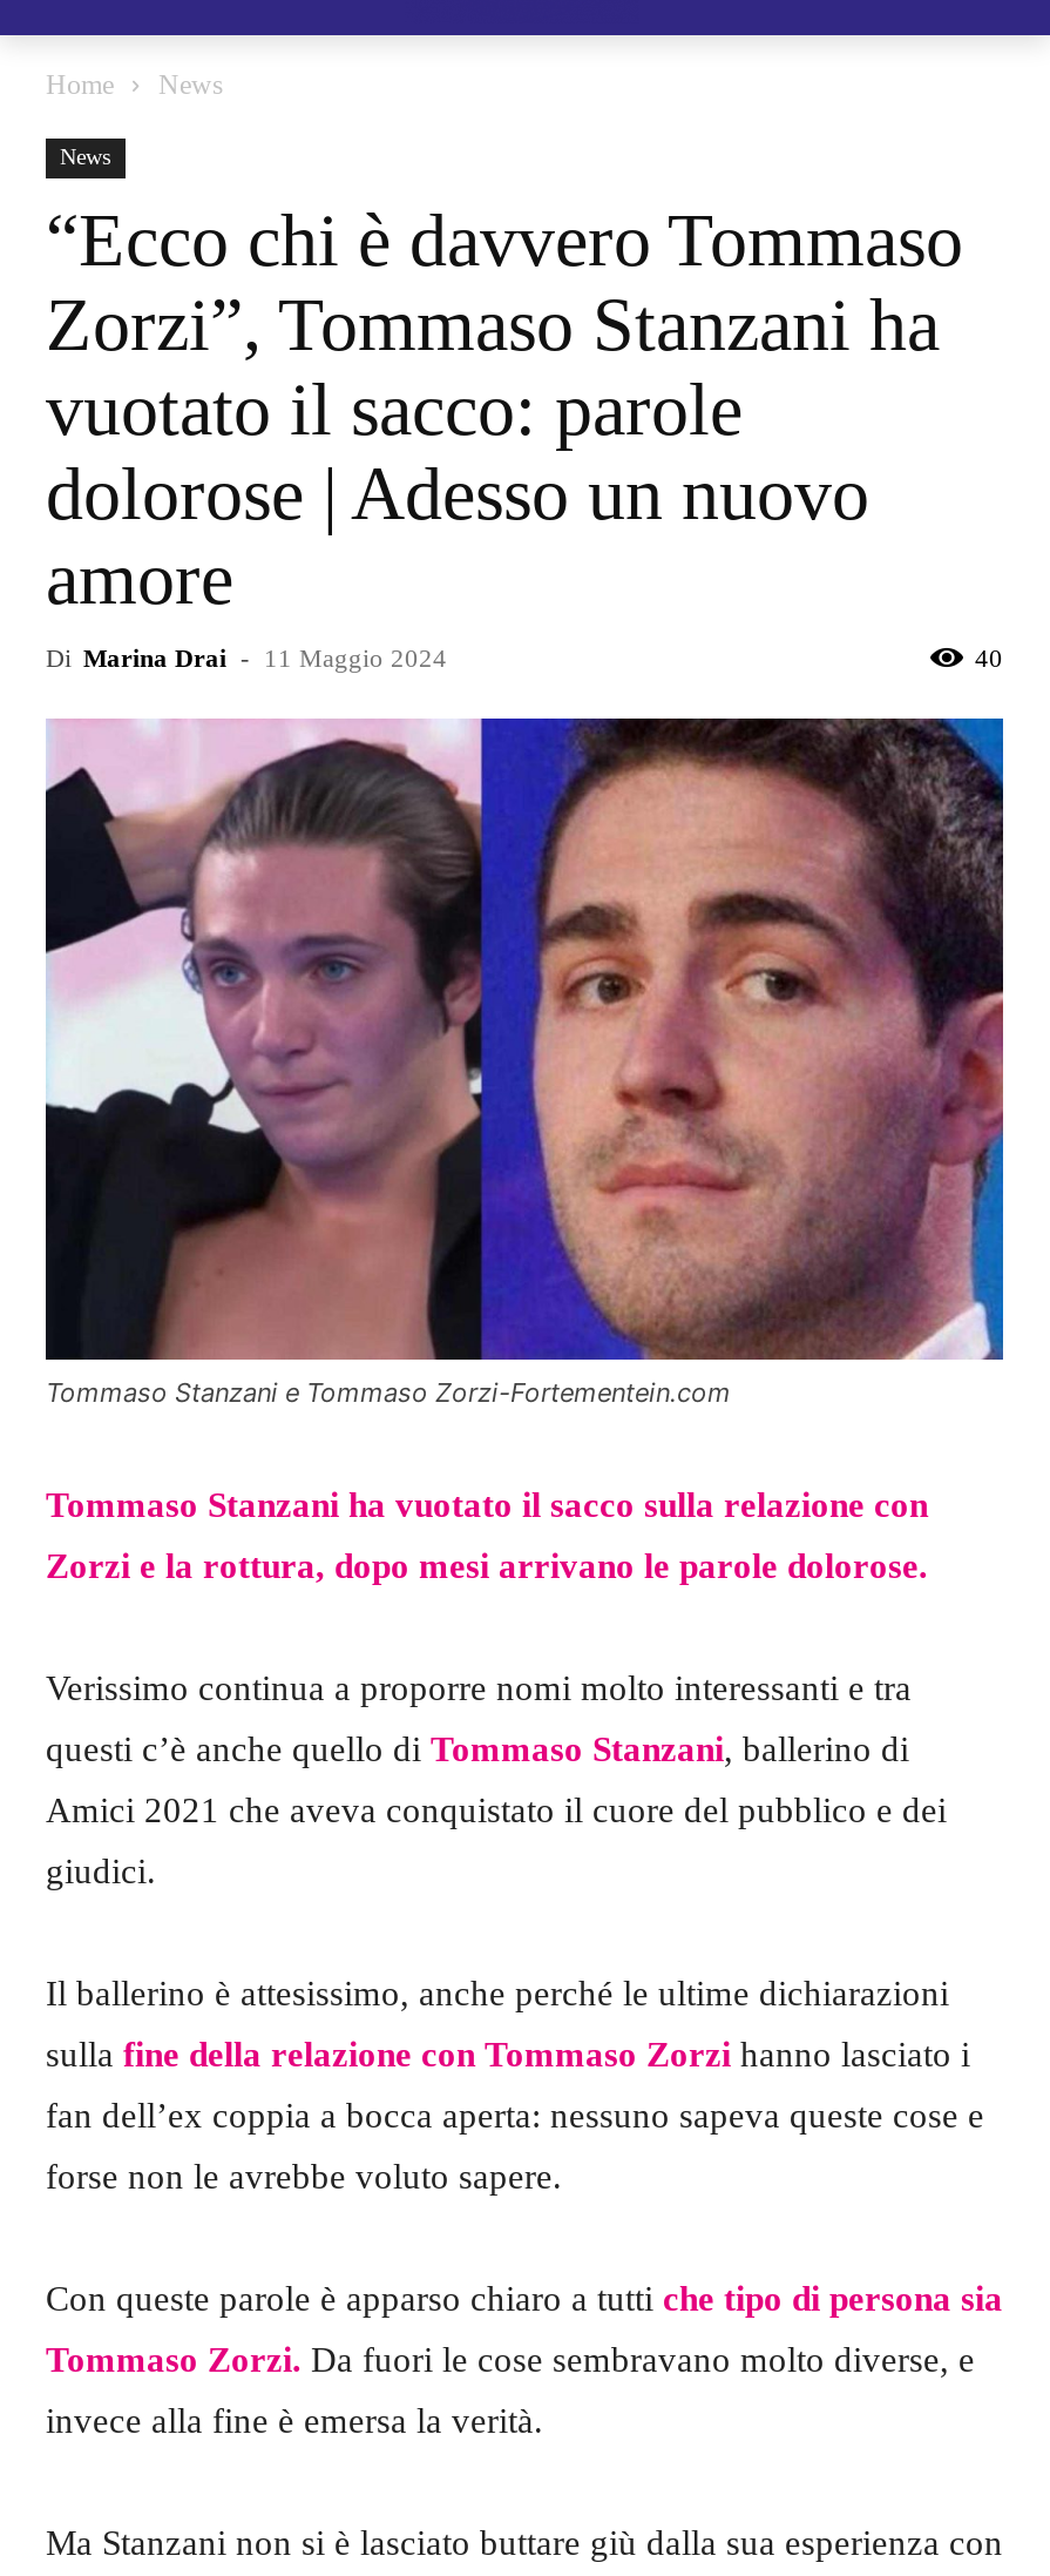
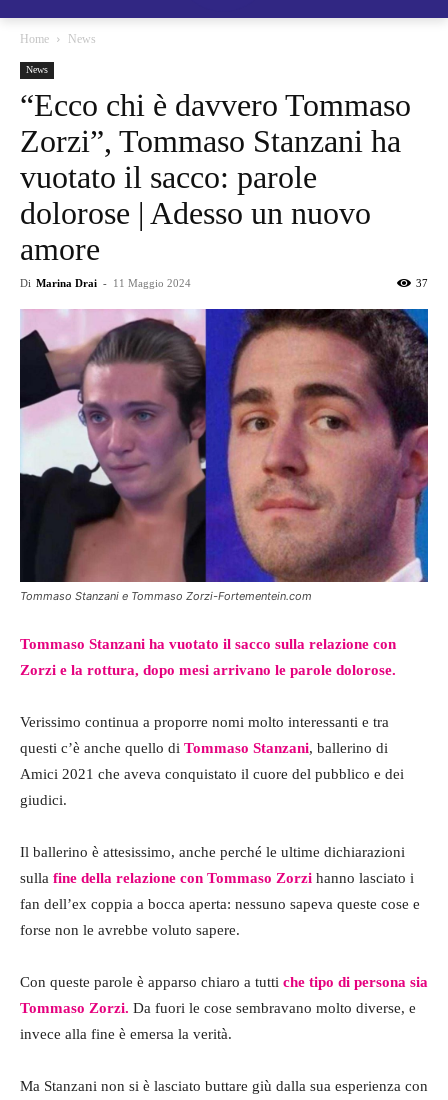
- 40
+ 37
